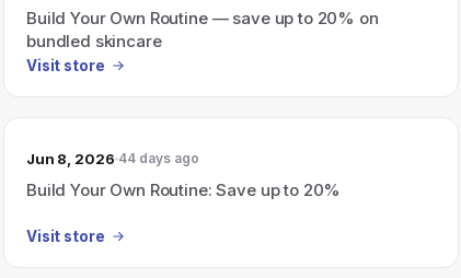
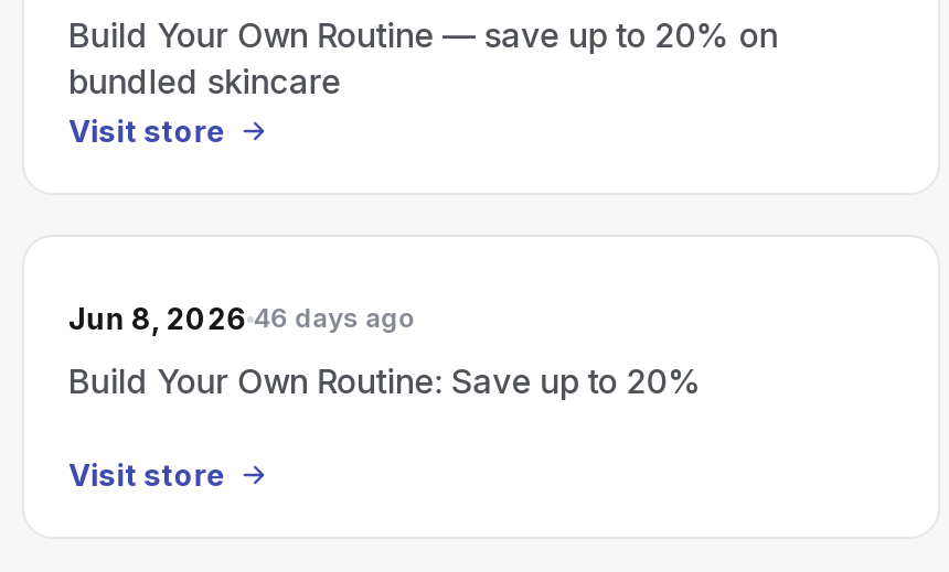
- Jun 8, 2026 44 days ago
+ Jun 8, 2026 46 days ago
